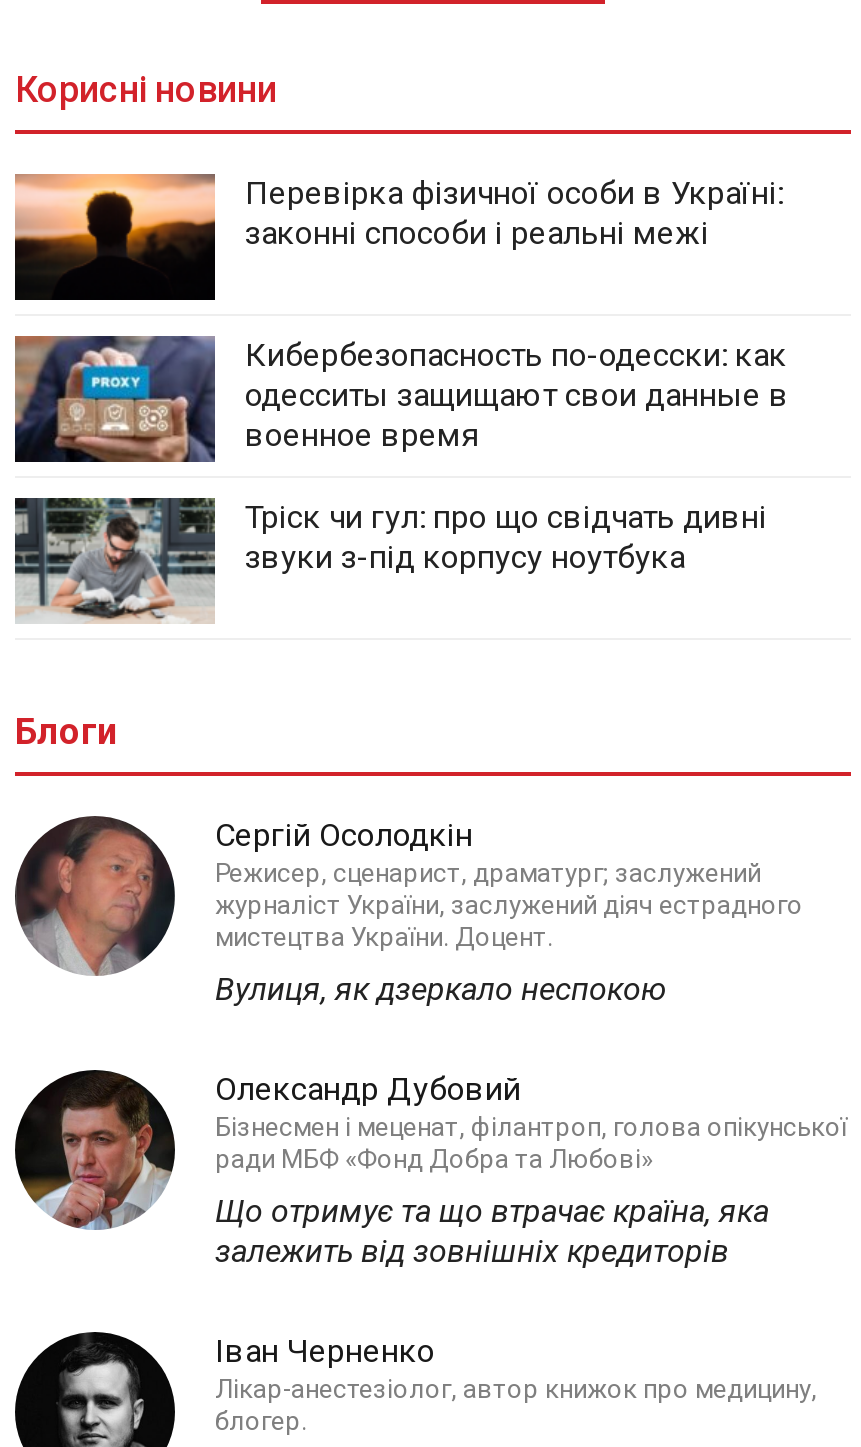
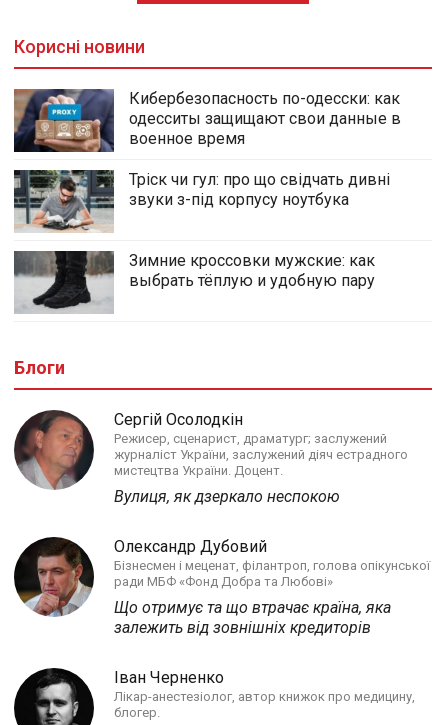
- [image]
- Перевірка фізичної особи в Україні:
- законні способи і реальні межі

moved up: [image] | Кибербезопасность по-одесски: как | одесситы защищают свои данные в | военное время | Тріск чи гул: про що свідчать дивні | звуки з-під корпусу ноутбука

+ [image]
+ Зимние кроссовки мужские: как
+ выбрать тёплую и удобную пару
